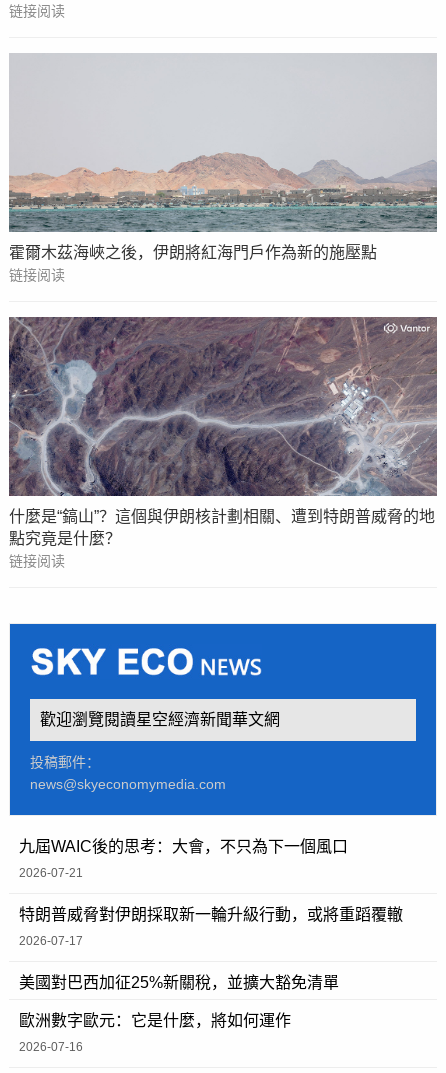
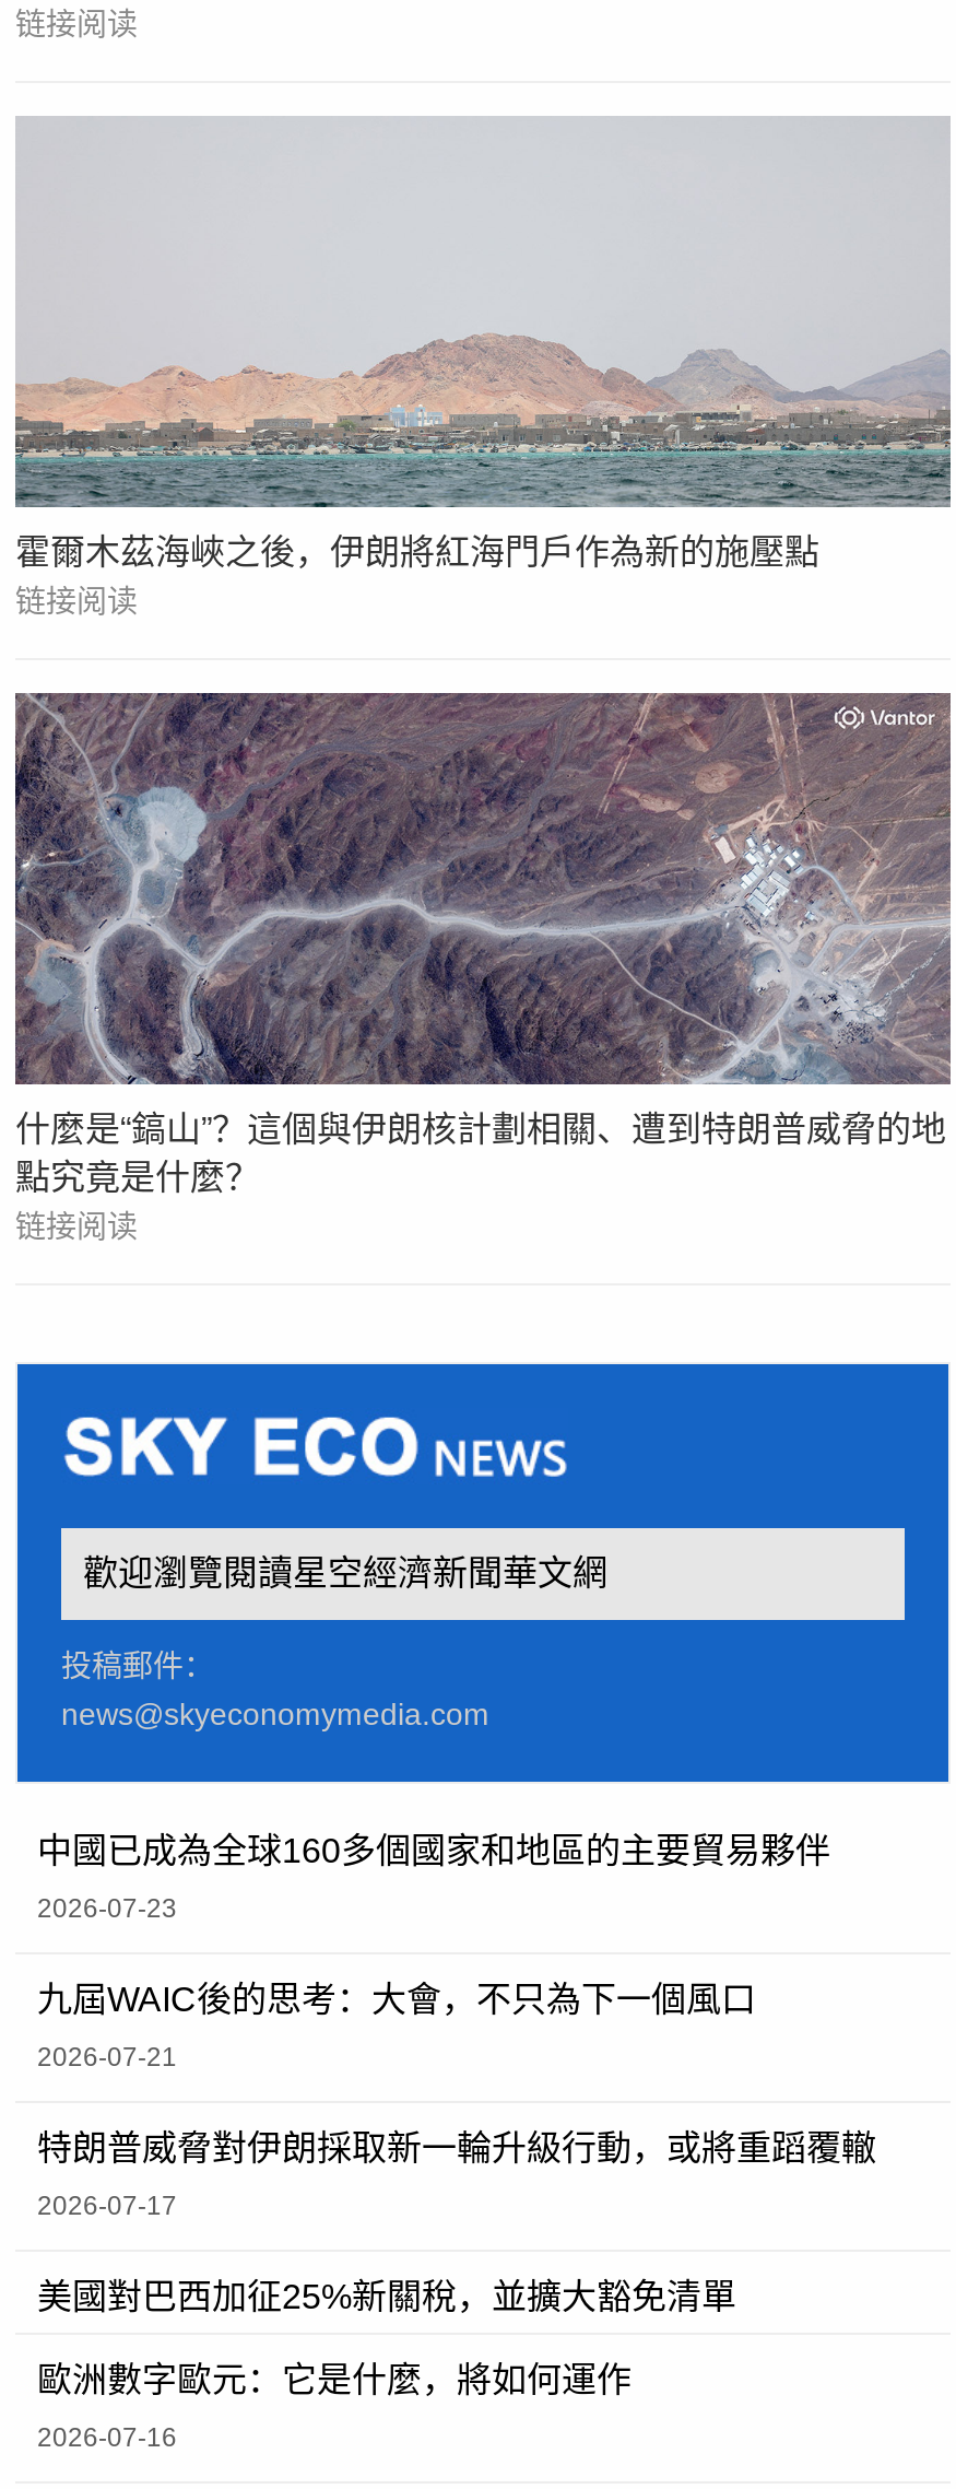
+ 中國已成為全球160多個國家和地區的主要貿易夥伴
+ 2026-07-23
